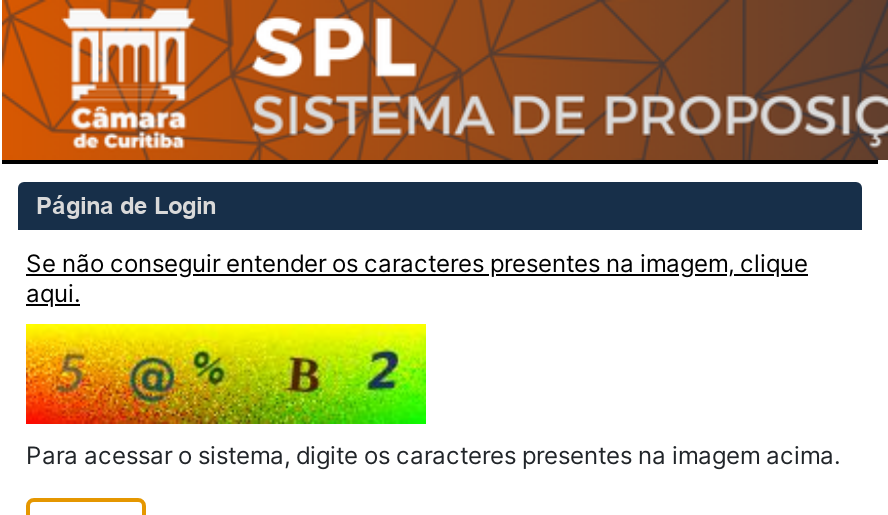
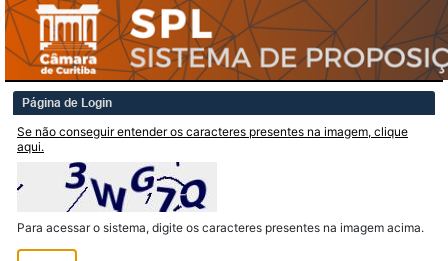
- [image]
+ [image]
